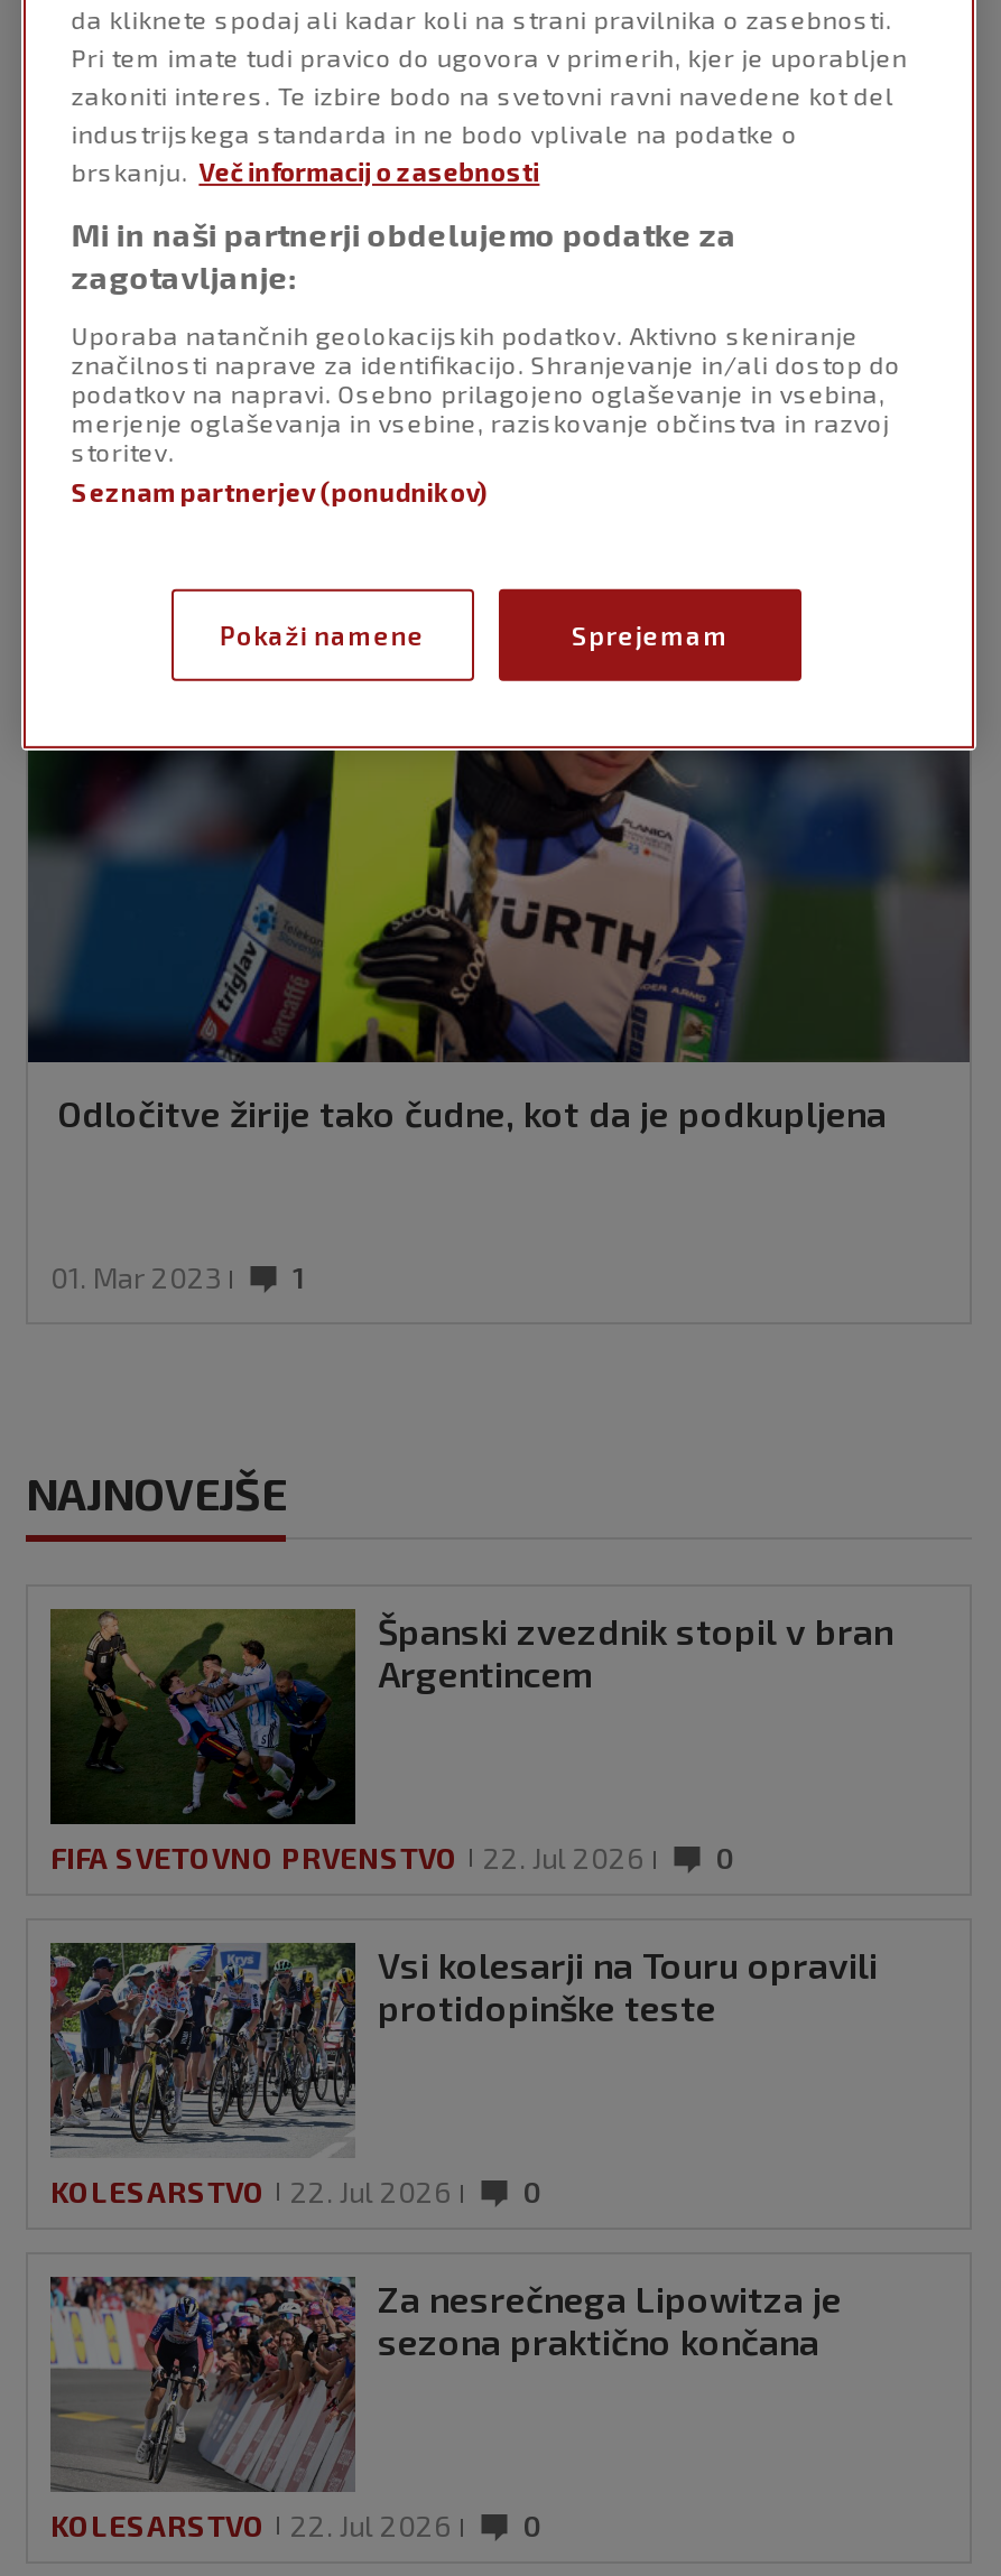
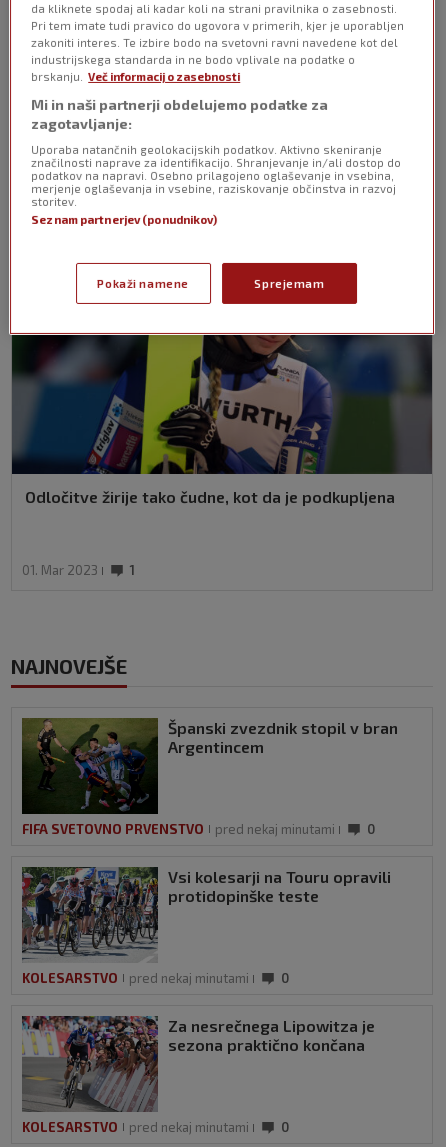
- 22. Jul 2026
+ pred nekaj minutami

- 22. Jul 2026
+ pred nekaj minutami

- 22. Jul 2026
+ pred nekaj minutami
